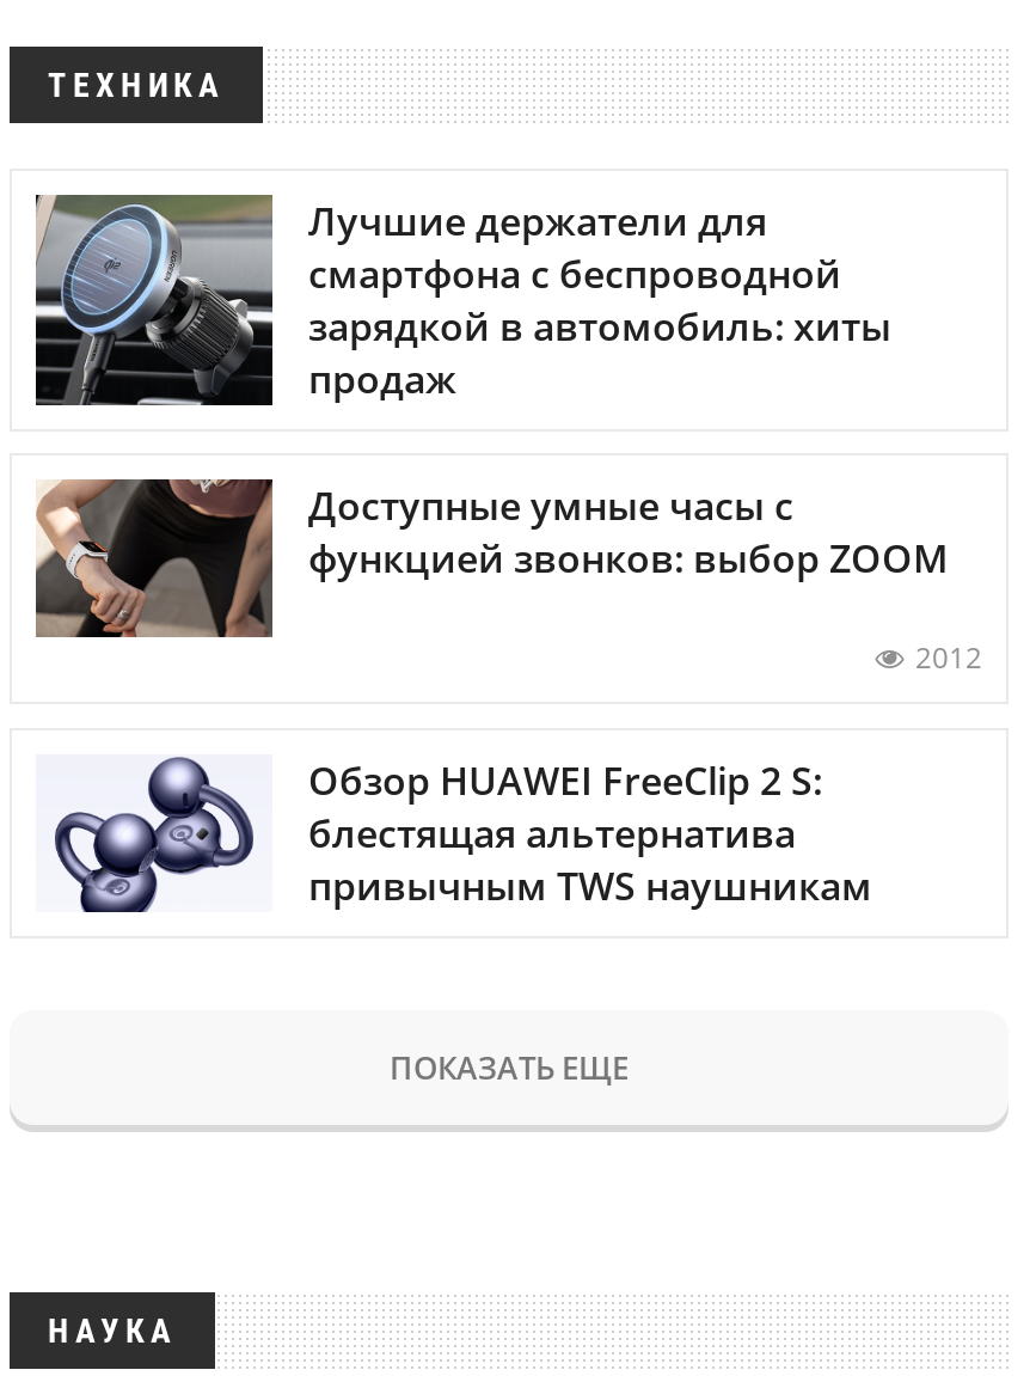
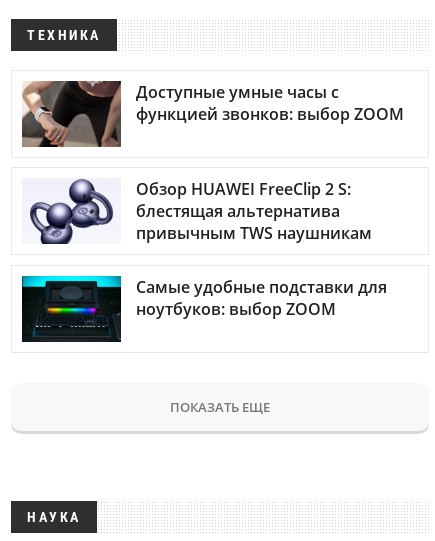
- [image]
- Лучшие держатели для
- смартфона с беспроводной
- зарядкой в автомобиль: хиты
- продаж

moved up: [image] | Доступные умные часы с | функцией звонков: выбор ZOOM

- 2012

moved up: [image] | Обзор HUAWEI FreeClip 2 S: | блестящая альтернатива | привычным TWS наушникам

+ [image]
+ Самые удобные подставки для
+ ноутбуков: выбор ZOOM
